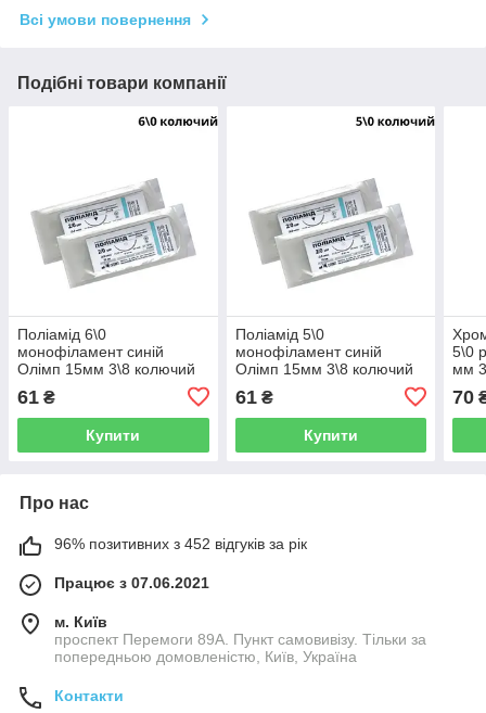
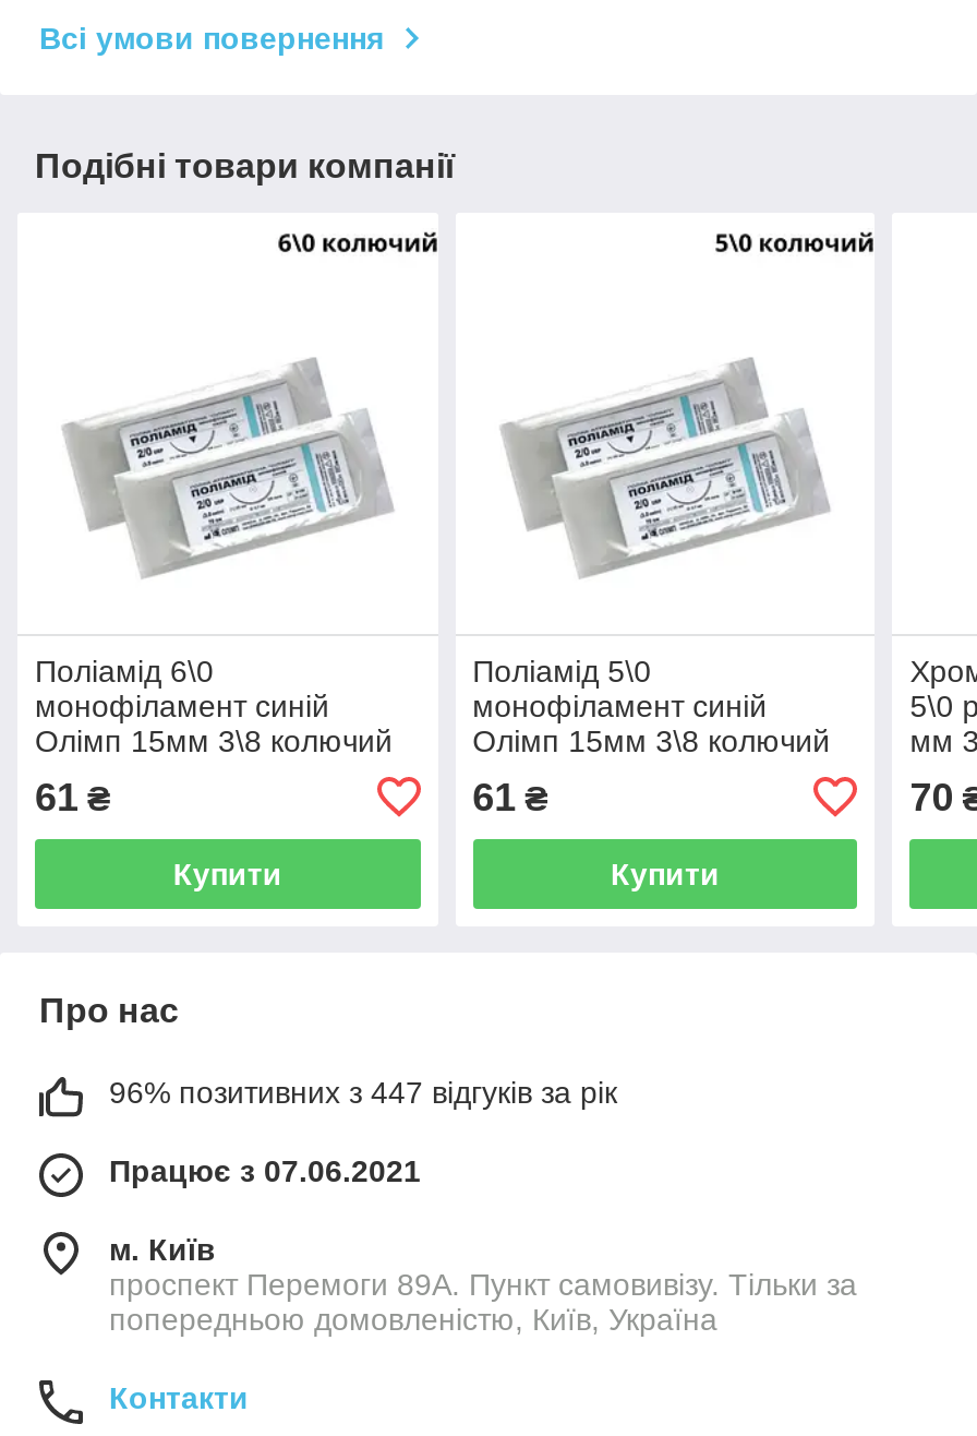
- 96% позитивних з 452 відгуків за рік
+ 96% позитивних з 447 відгуків за рік
